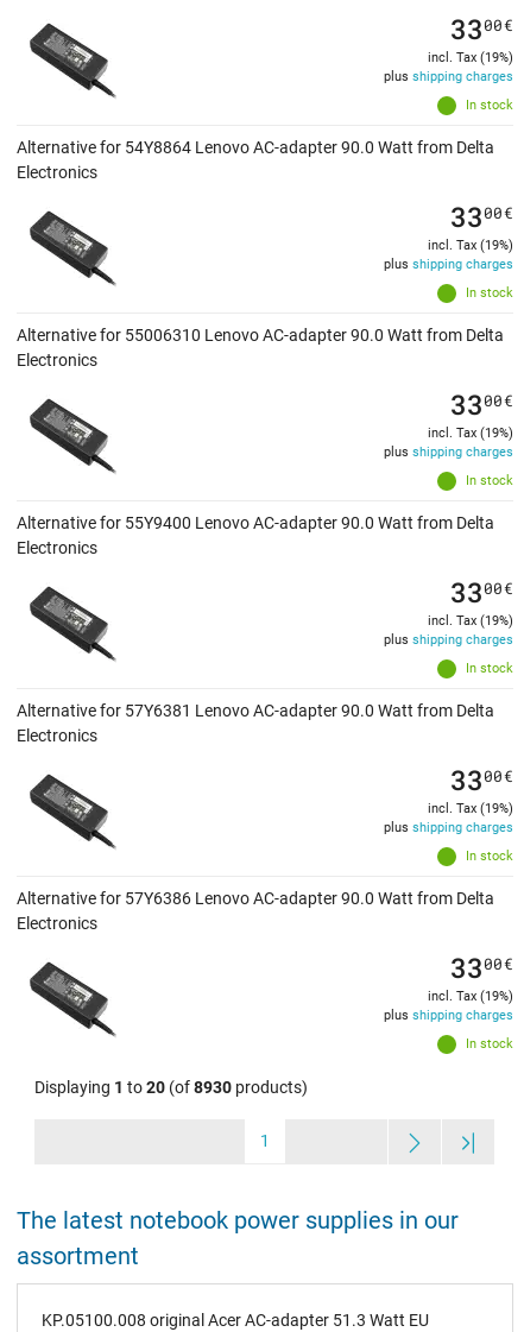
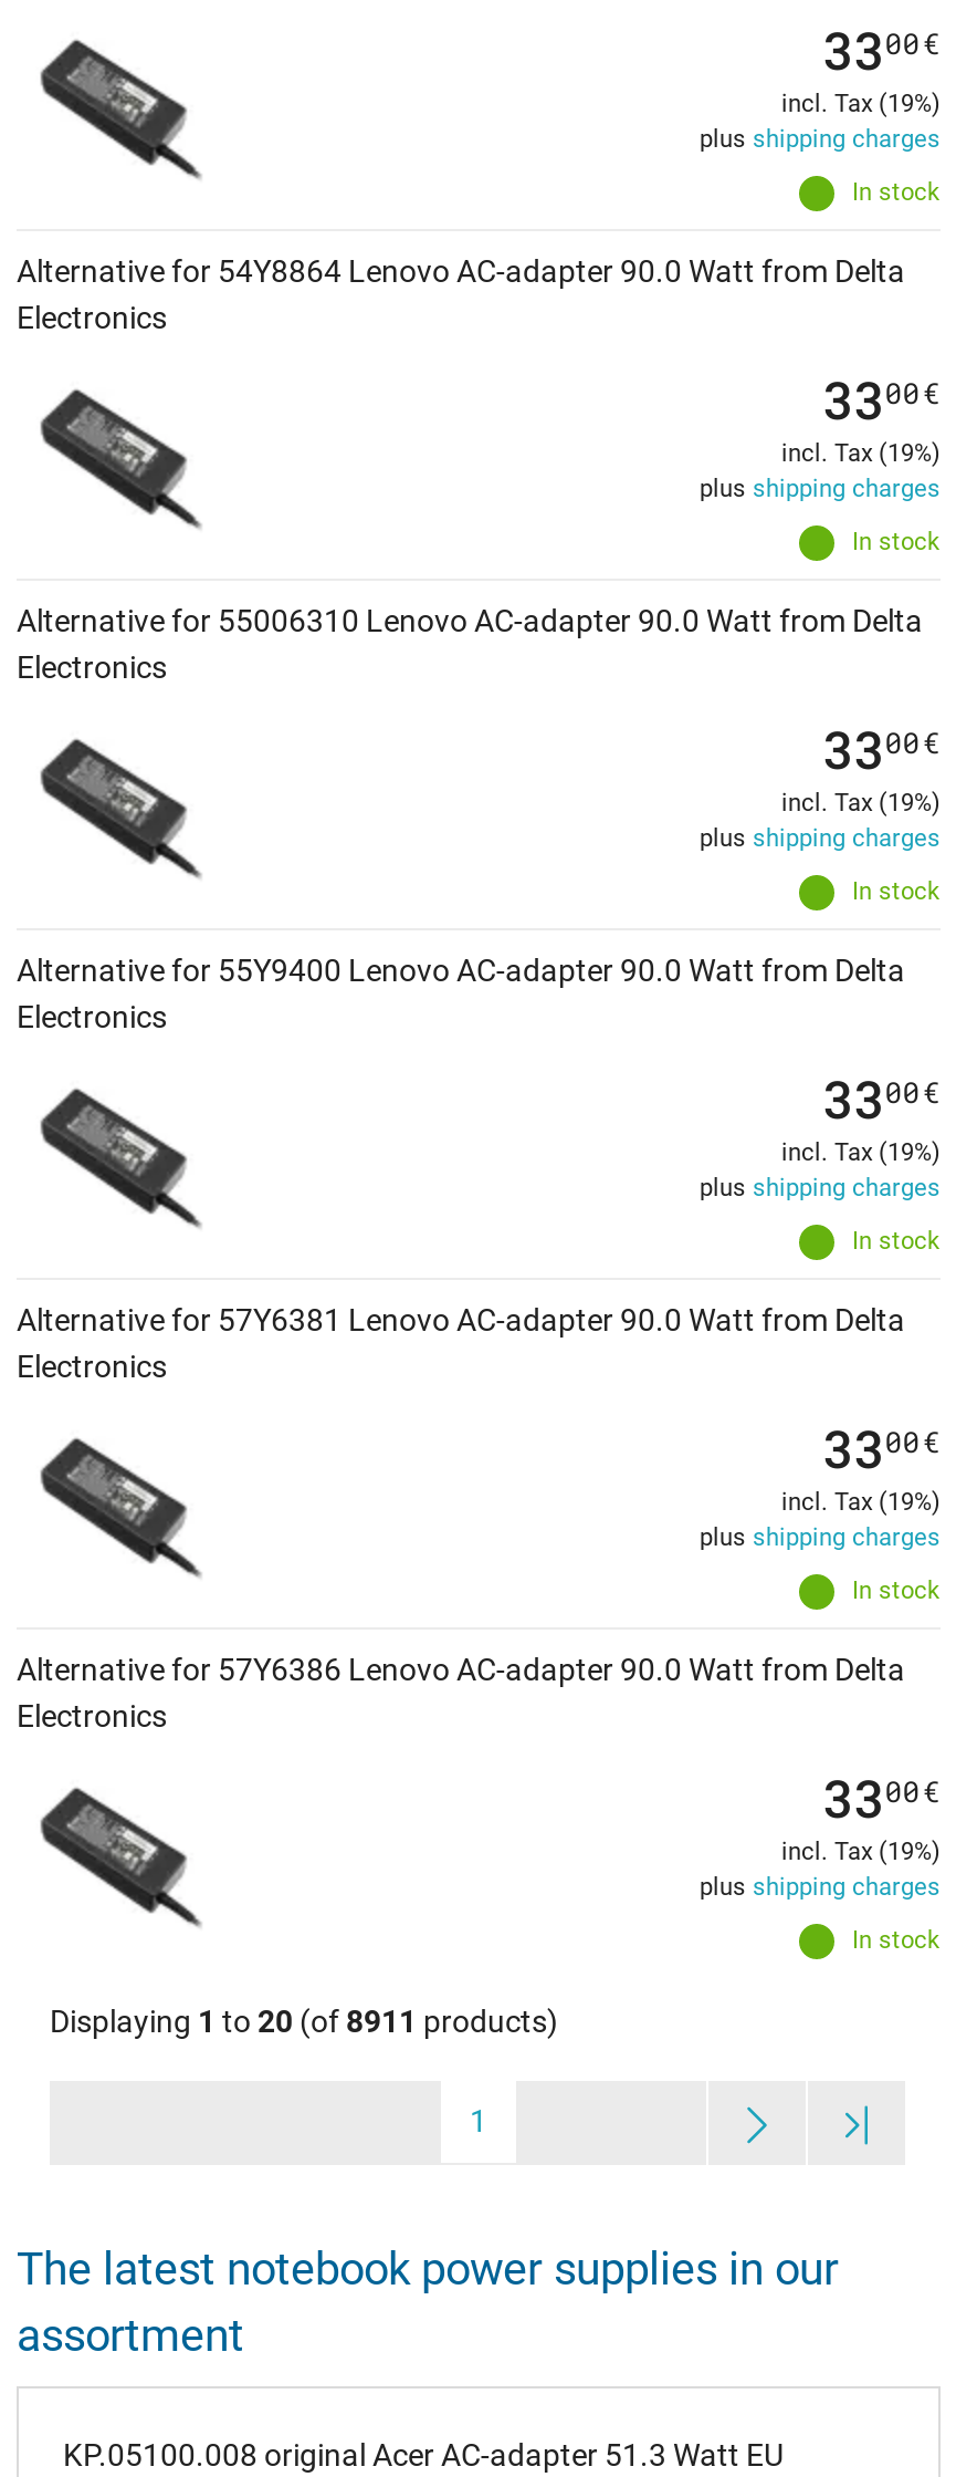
- Displaying 1 to 20 (of 8930 products)
+ Displaying 1 to 20 (of 8911 products)
